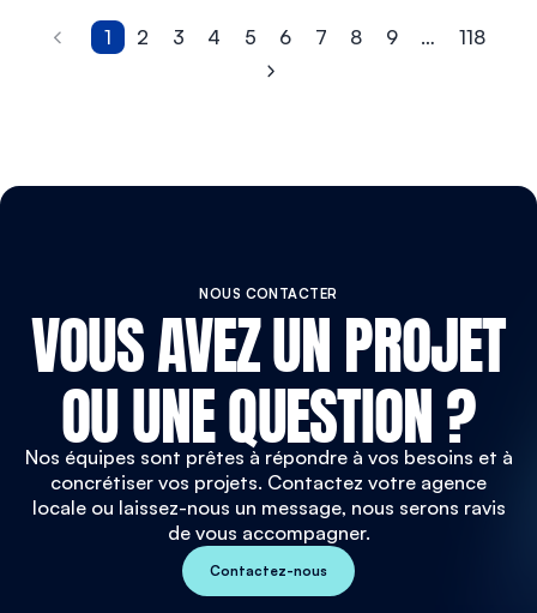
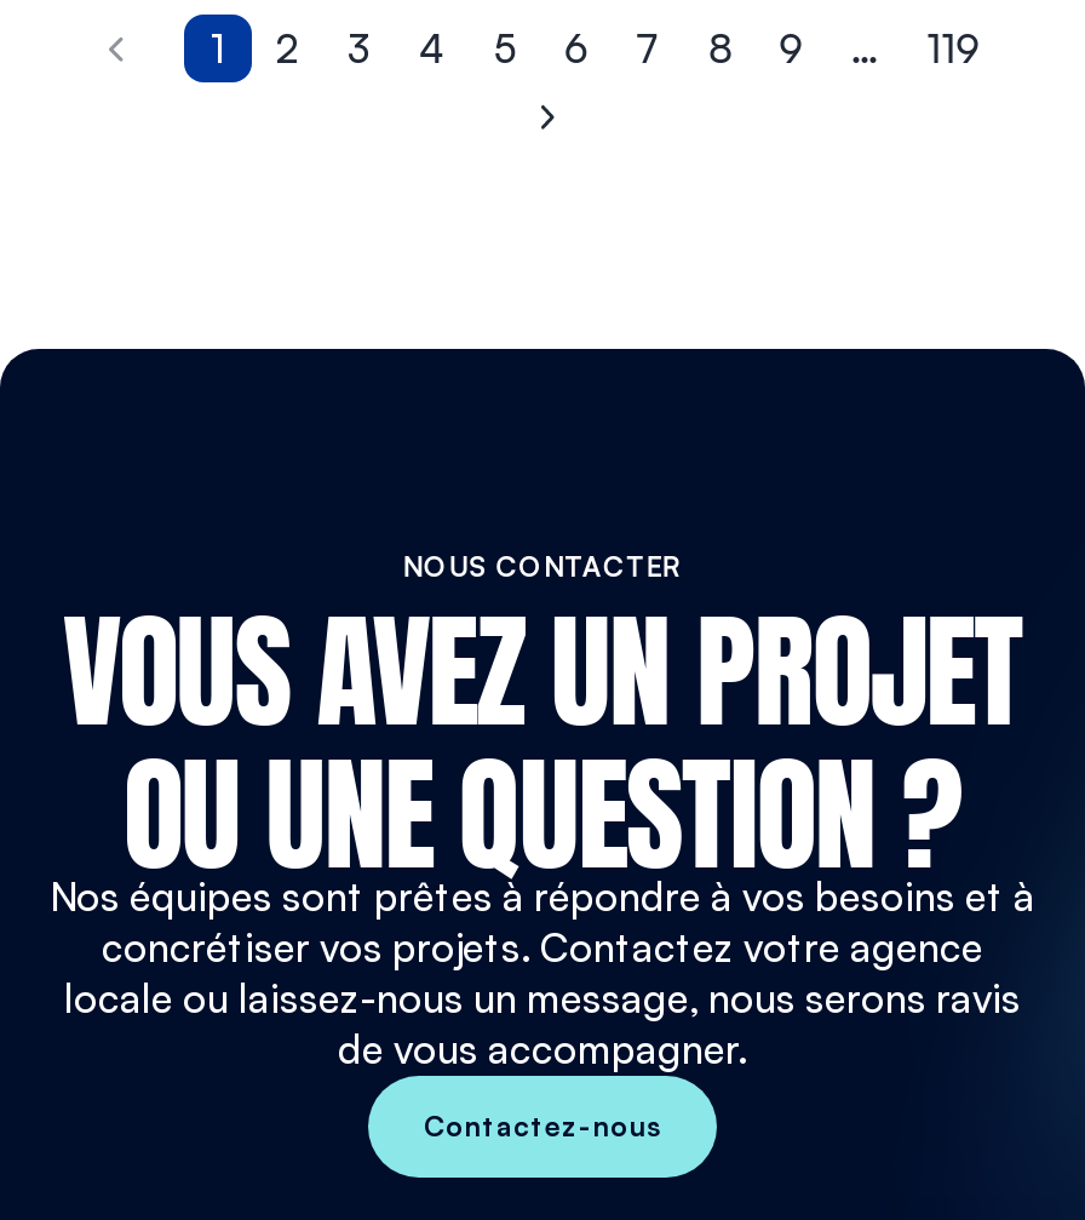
- 118
+ 119
